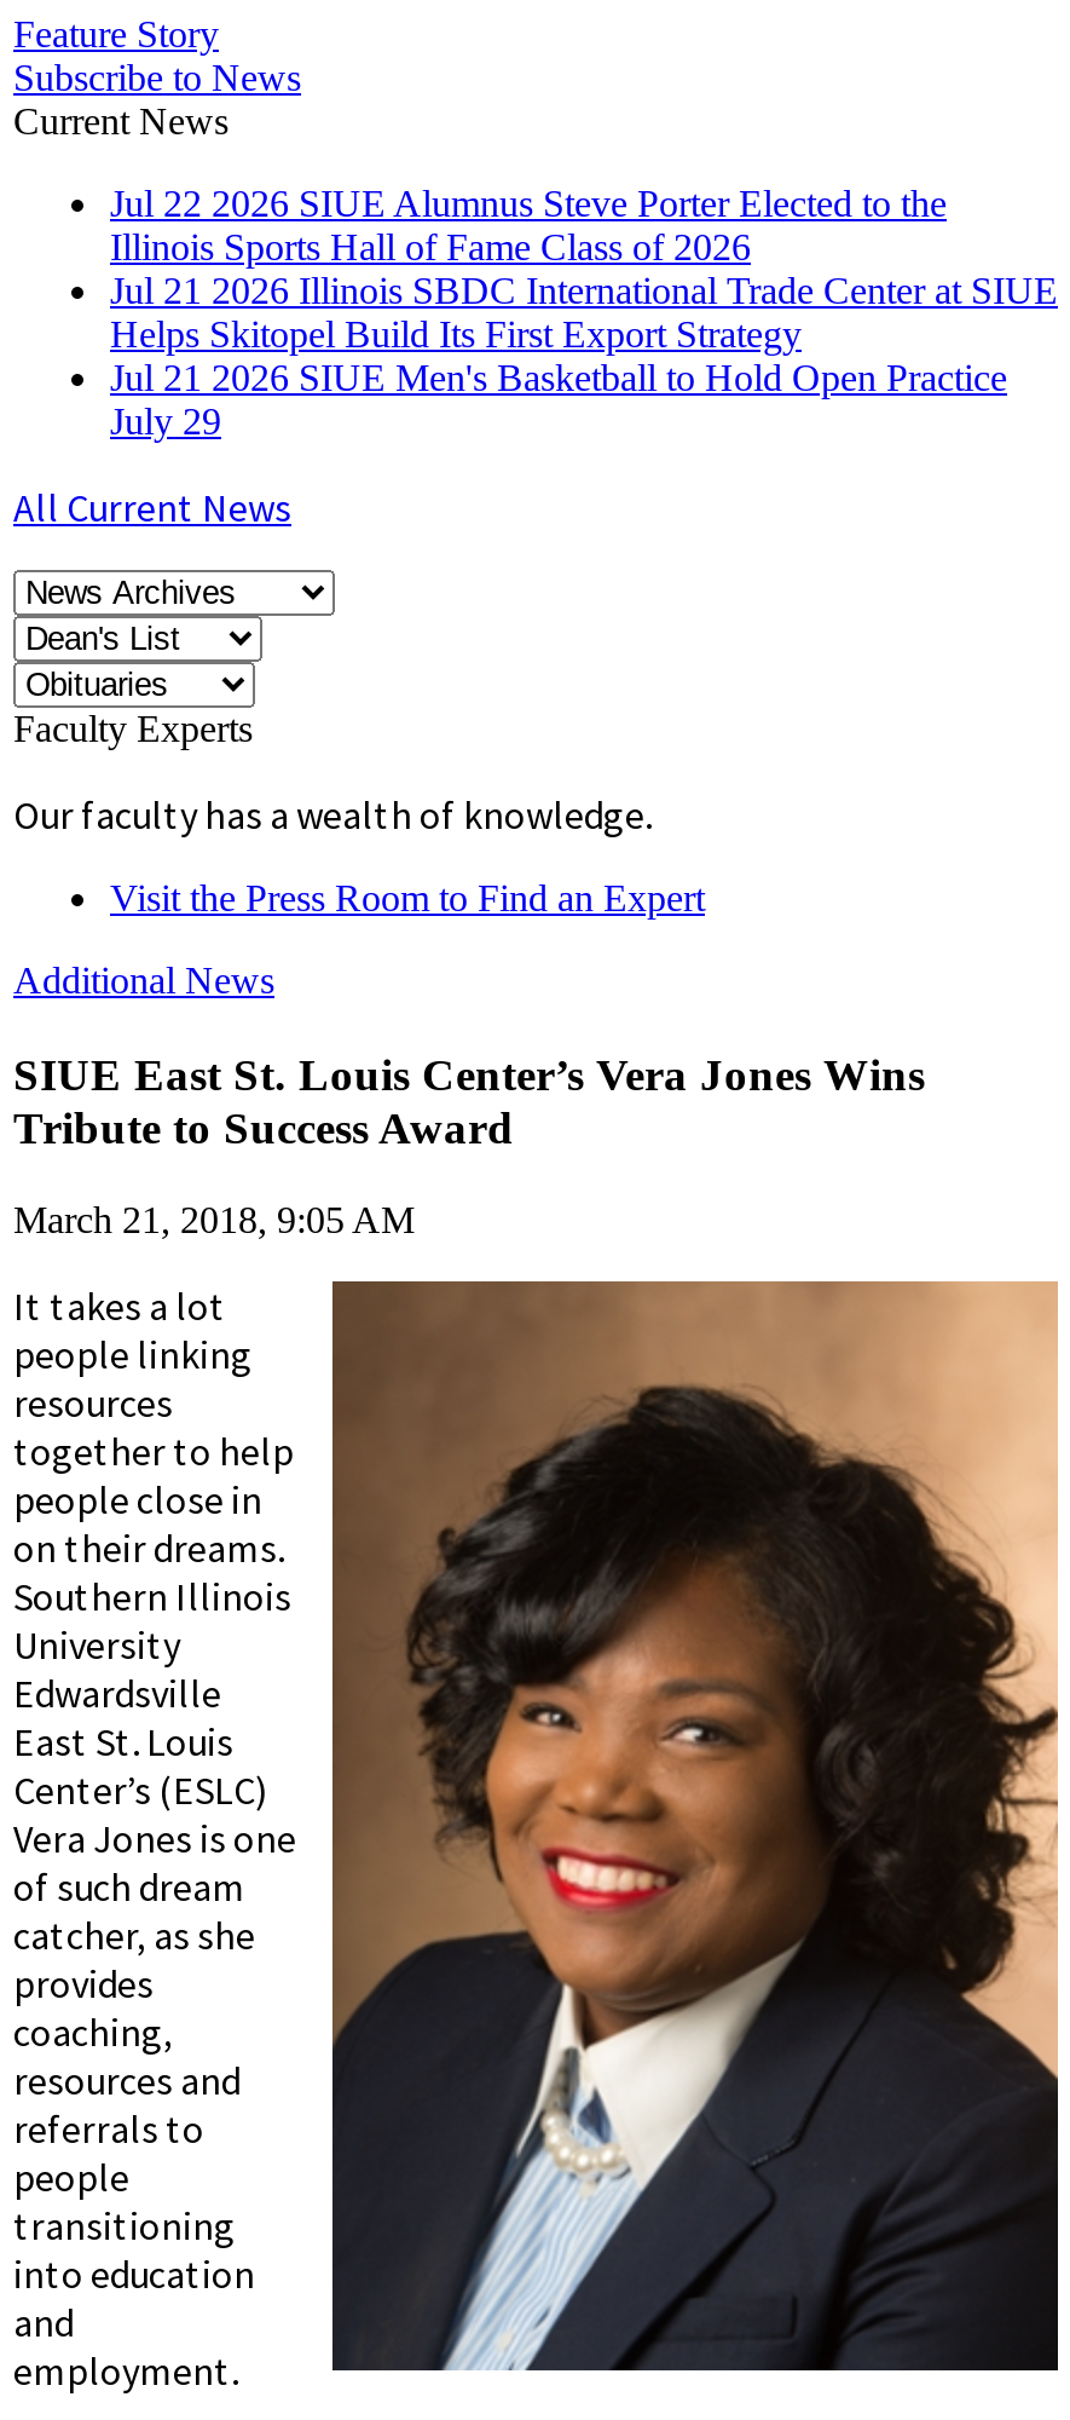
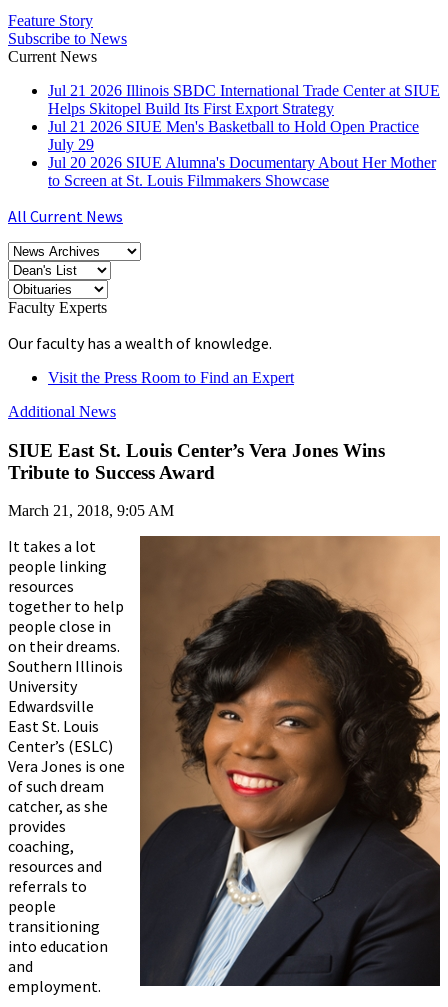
- Jul 22 2026 SIUE Alumnus Steve Porter Elected to the
- Illinois Sports Hall of Fame Class of 2026

moved up: Jul 21 2026 Illinois SBDC International Trade Center at SIUE | Helps Skitopel Build Its First Export Strategy | Jul 21 2026 SIUE Men's Basketball to Hold Open Practice | July 29

+ Jul 20 2026 SIUE Alumna's Documentary About Her Mother
+ to Screen at St. Louis Filmmakers Showcase
